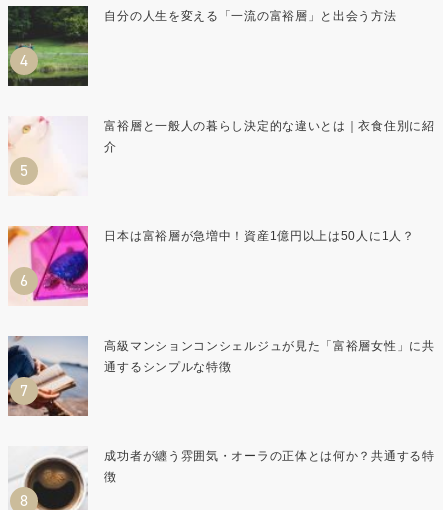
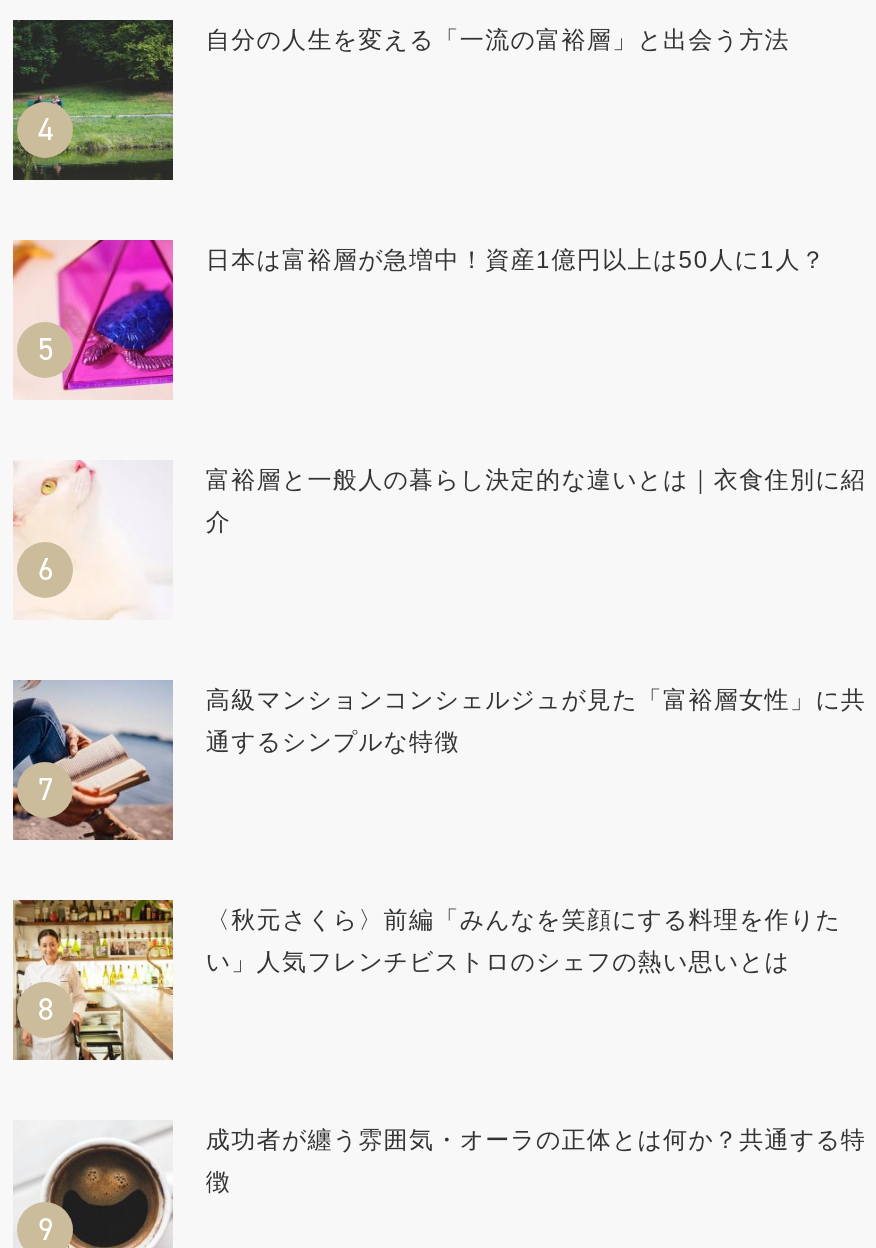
moved up: [image] | 日本は富裕層が急増中！資産1億円以上は50人に1人？

+ [image]
+ 〈秋元さくら〉前編「みんなを笑顔にする料理を作りた
+ い」人気フレンチビストロのシェフの熱い思いとは
